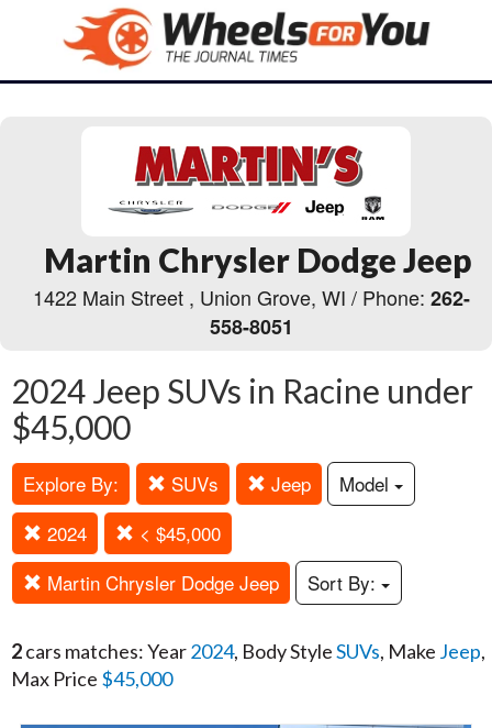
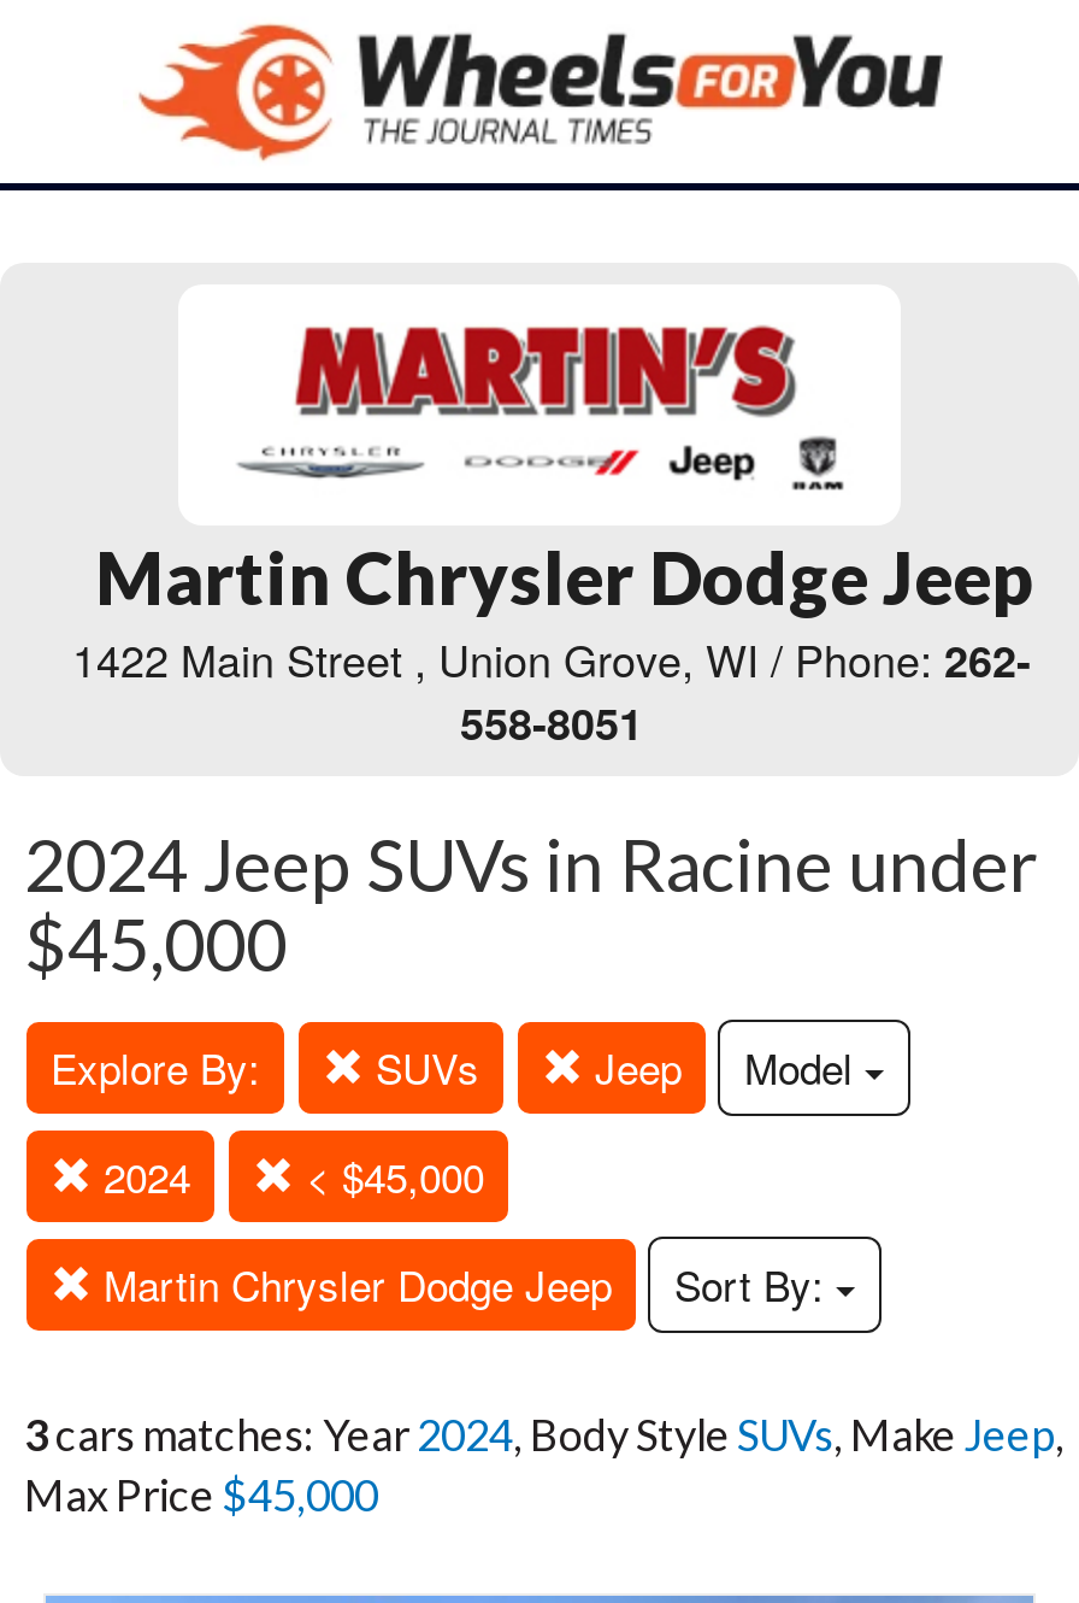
- 2cars matches: Year 2024, Body Style SUVs, Make Jeep,
+ 3cars matches: Year 2024, Body Style SUVs, Make Jeep,
